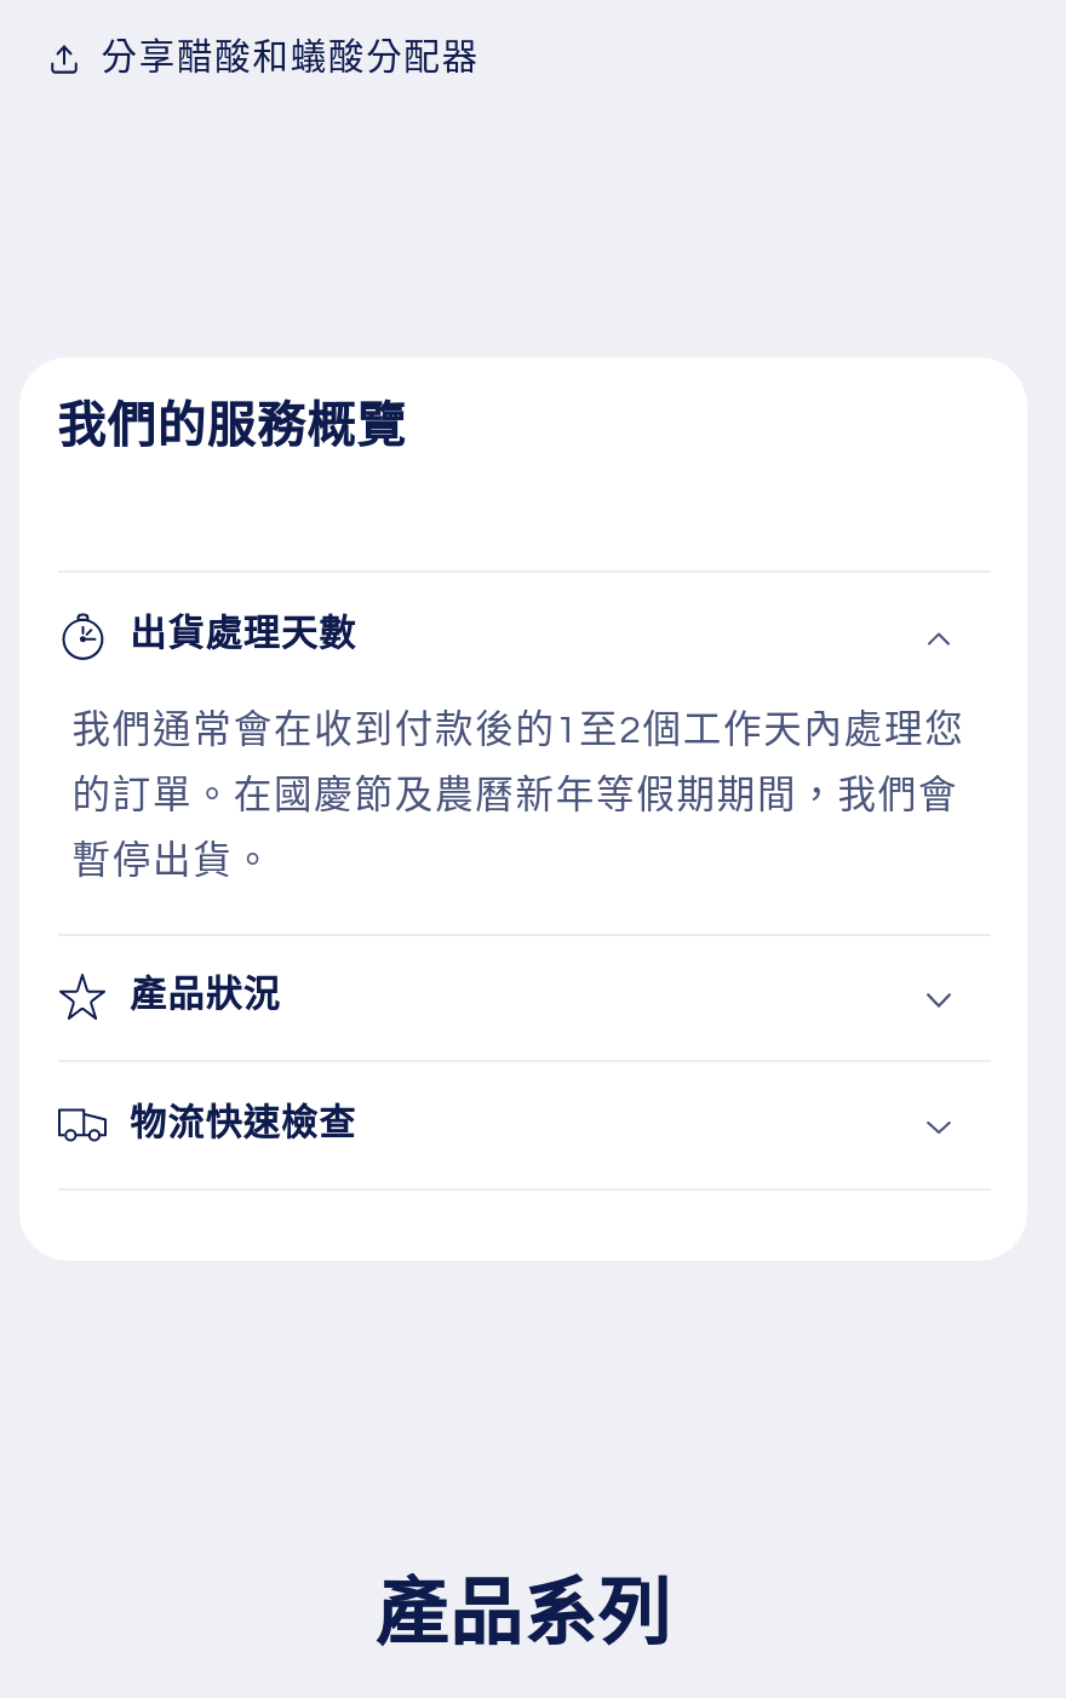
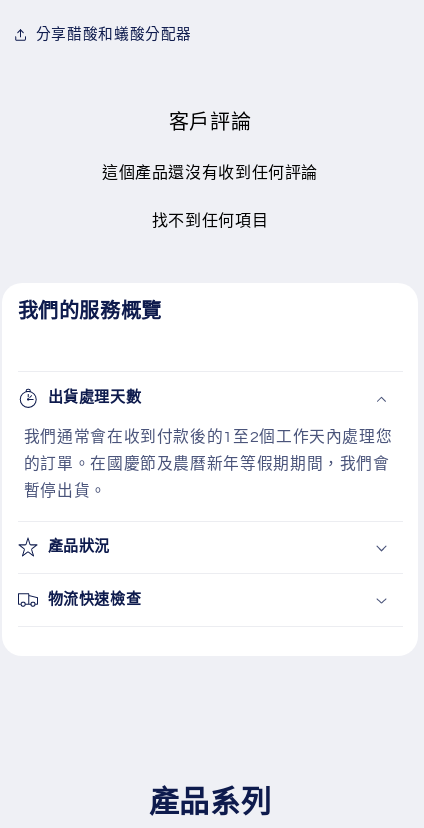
+ 客戶評論
+ 這個產品還沒有收到任何評論
+ 找不到任何項目
